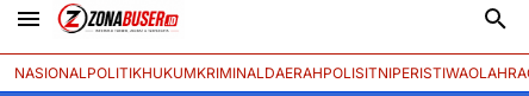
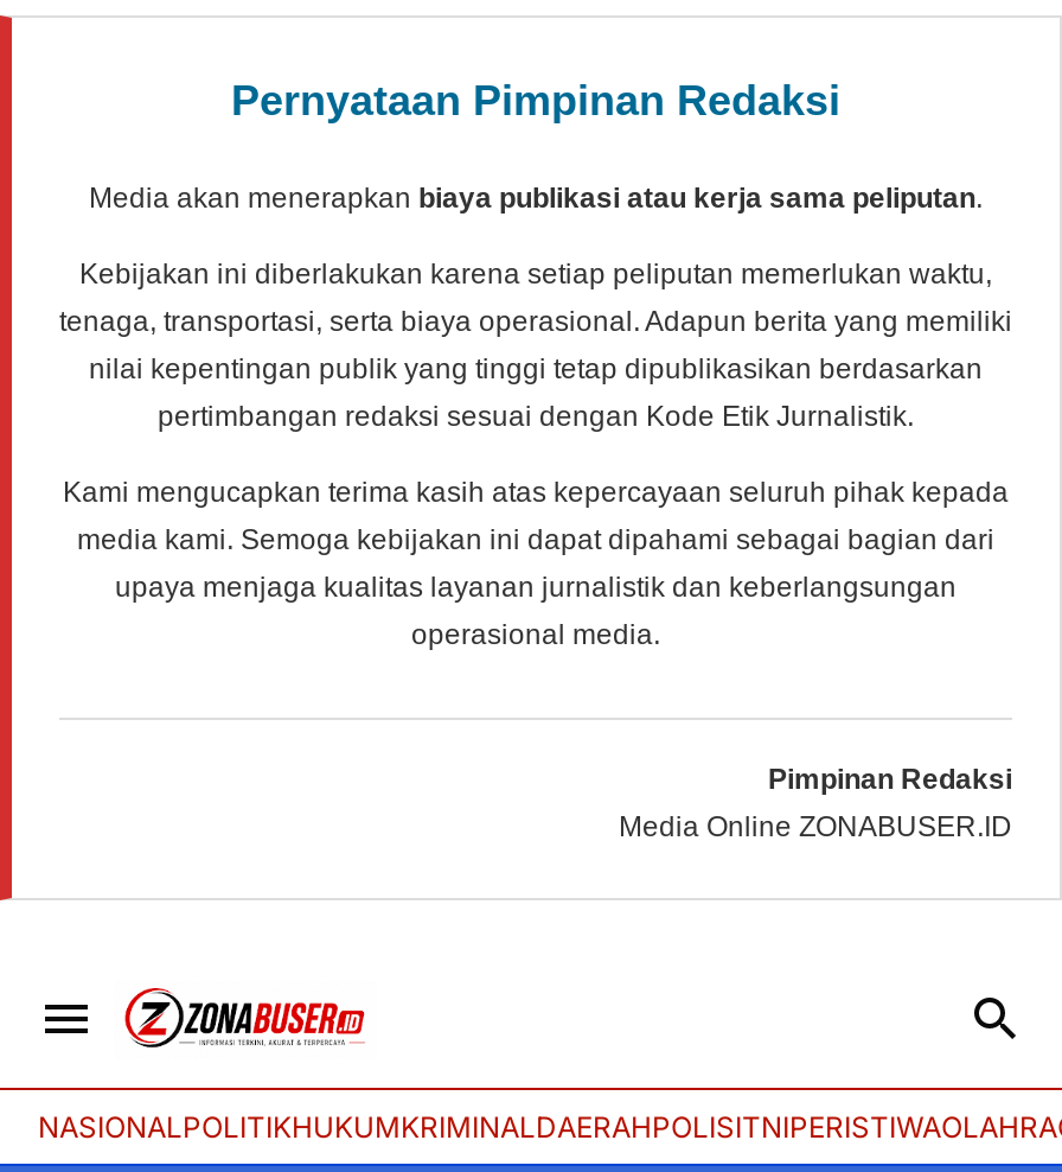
+ Pernyataan Pimpinan Redaksi
+ Media akan menerapkan biaya publikasi atau kerja sama peliputan.
+ Kebijakan ini diberlakukan karena setiap peliputan memerlukan waktu,
+ tenaga, transportasi, serta biaya operasional. Adapun berita yang memiliki
+ nilai kepentingan publik yang tinggi tetap dipublikasikan berdasarkan
+ pertimbangan redaksi sesuai dengan Kode Etik Jurnalistik.
+ Kami mengucapkan terima kasih atas kepercayaan seluruh pihak kepada
+ media kami. Semoga kebijakan ini dapat dipahami sebagai bagian dari
+ upaya menjaga kualitas layanan jurnalistik dan keberlangsungan
+ operasional media.

+ Pimpinan Redaksi
+ Media Online ZONABUSER.ID
